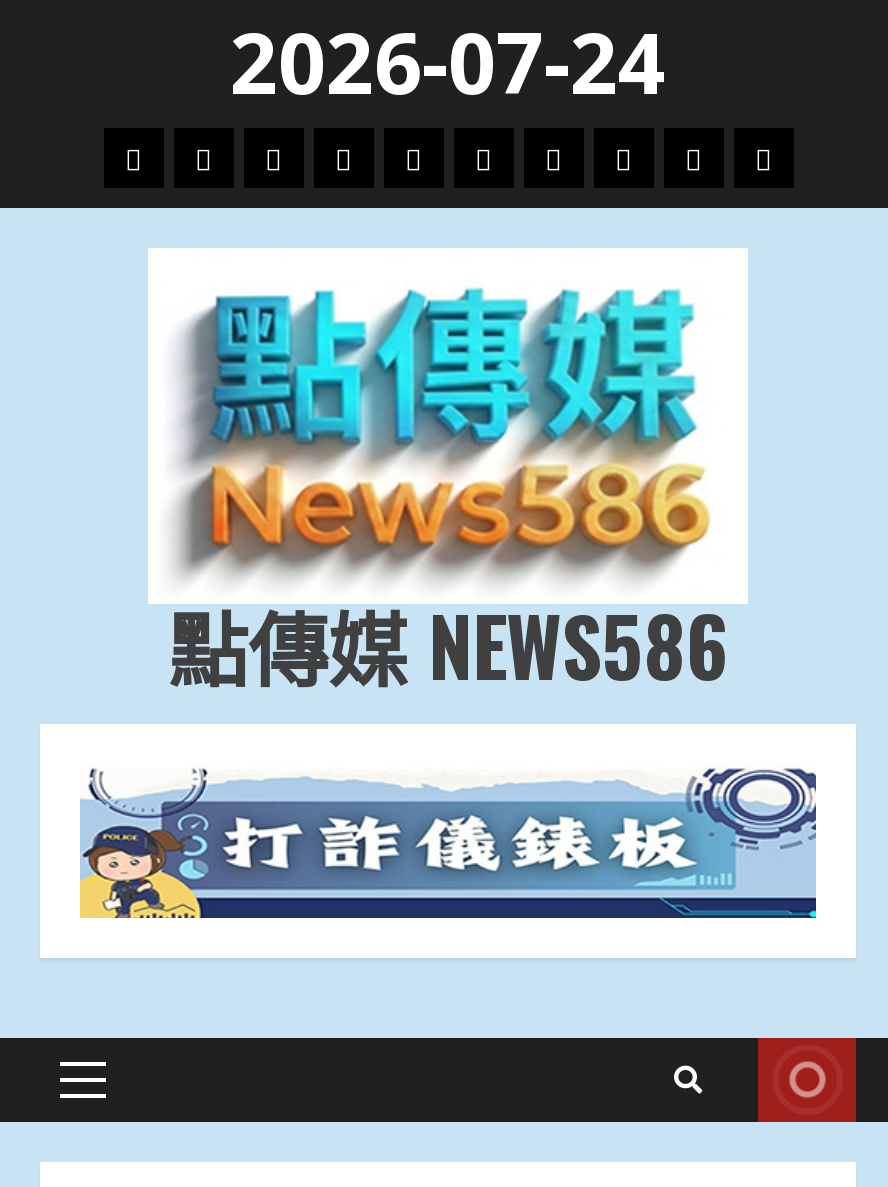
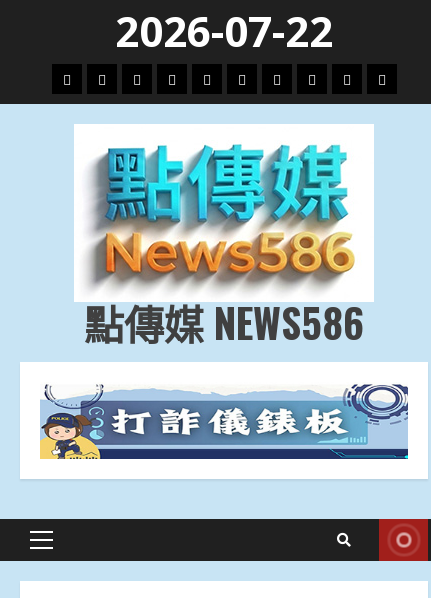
- 2026-07-24
+ 2026-07-22
